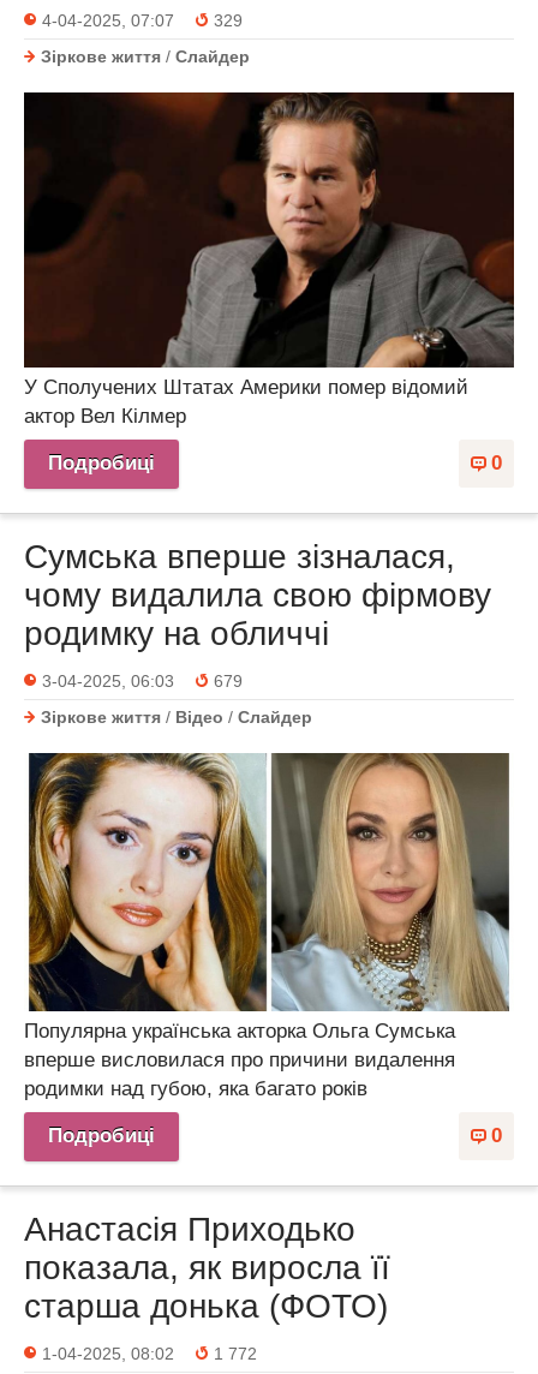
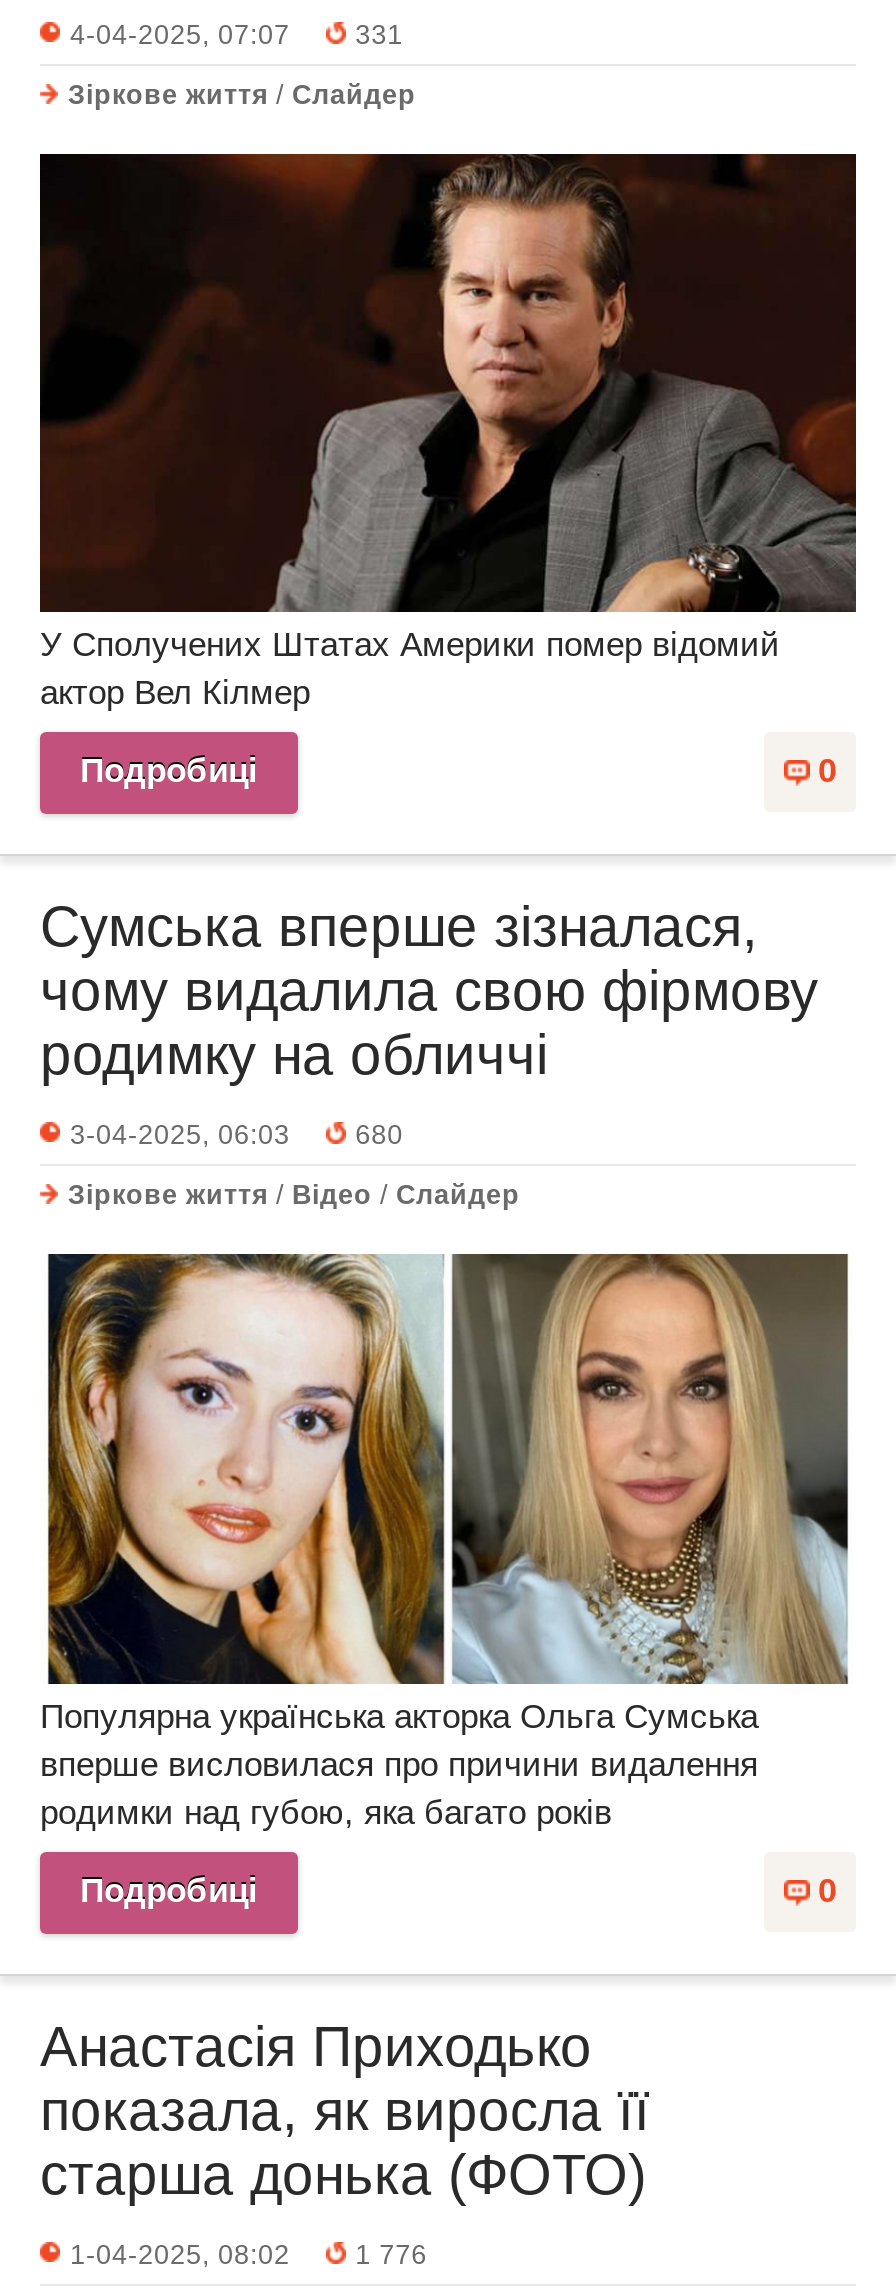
- 329
+ 331

- 679
+ 680

- 1 772
+ 1 776
